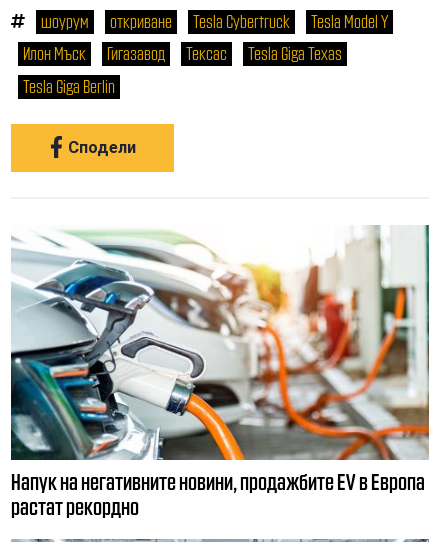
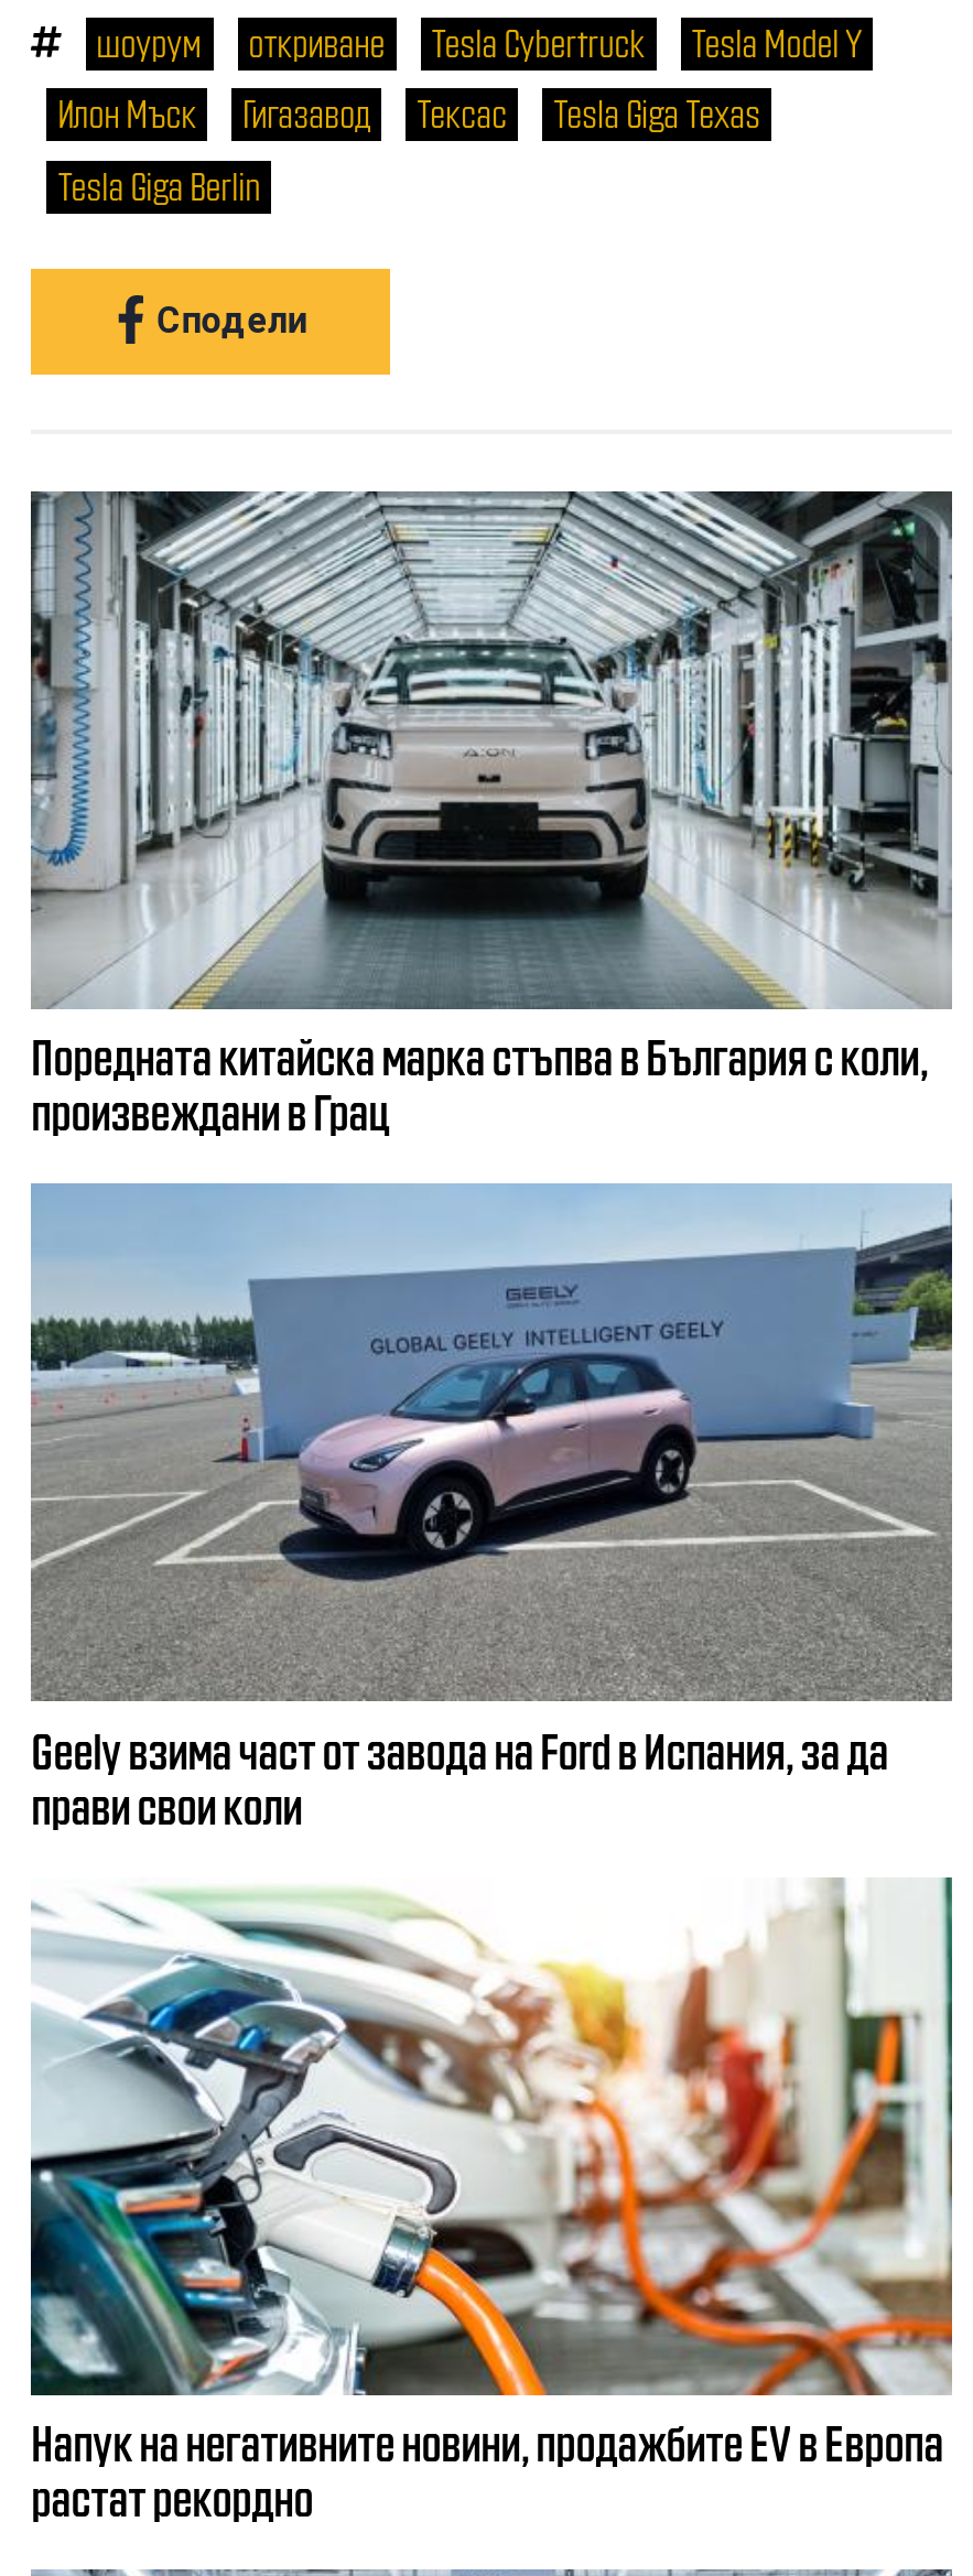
+ [image]
+ Поредната китайска марка стъпва в България с коли,
+ произвеждани в Грац

+ [image]
+ Geely взима част от завода на Ford в Испания, за да
+ прави свои коли
